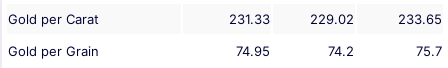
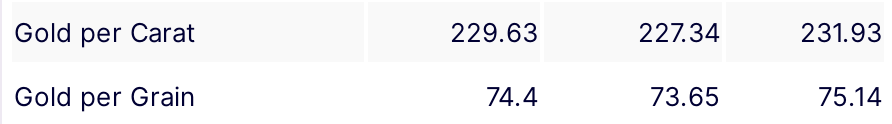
- 231.33
+ 229.63

- 229.02
+ 227.34

- 233.65
+ 231.93

- 74.95
+ 74.4

- 74.2
+ 73.65

- 75.7
+ 75.14
